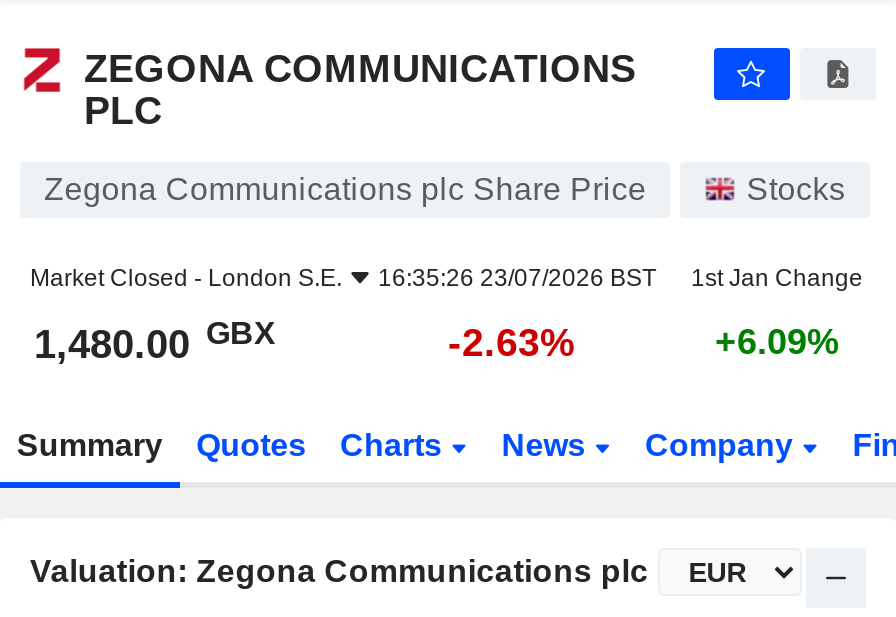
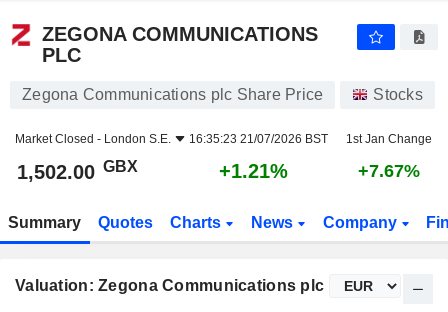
- Market Closed - London S.E. 16:35:26 23/07/2026 BST 1st Jan Change
+ Market Closed - London S.E. 16:35:23 21/07/2026 BST 1st Jan Change

- 1,480.00 GBX
+ 1,502.00 GBX

- -2.63%
+ +1.21%

- +6.09%
+ +7.67%
